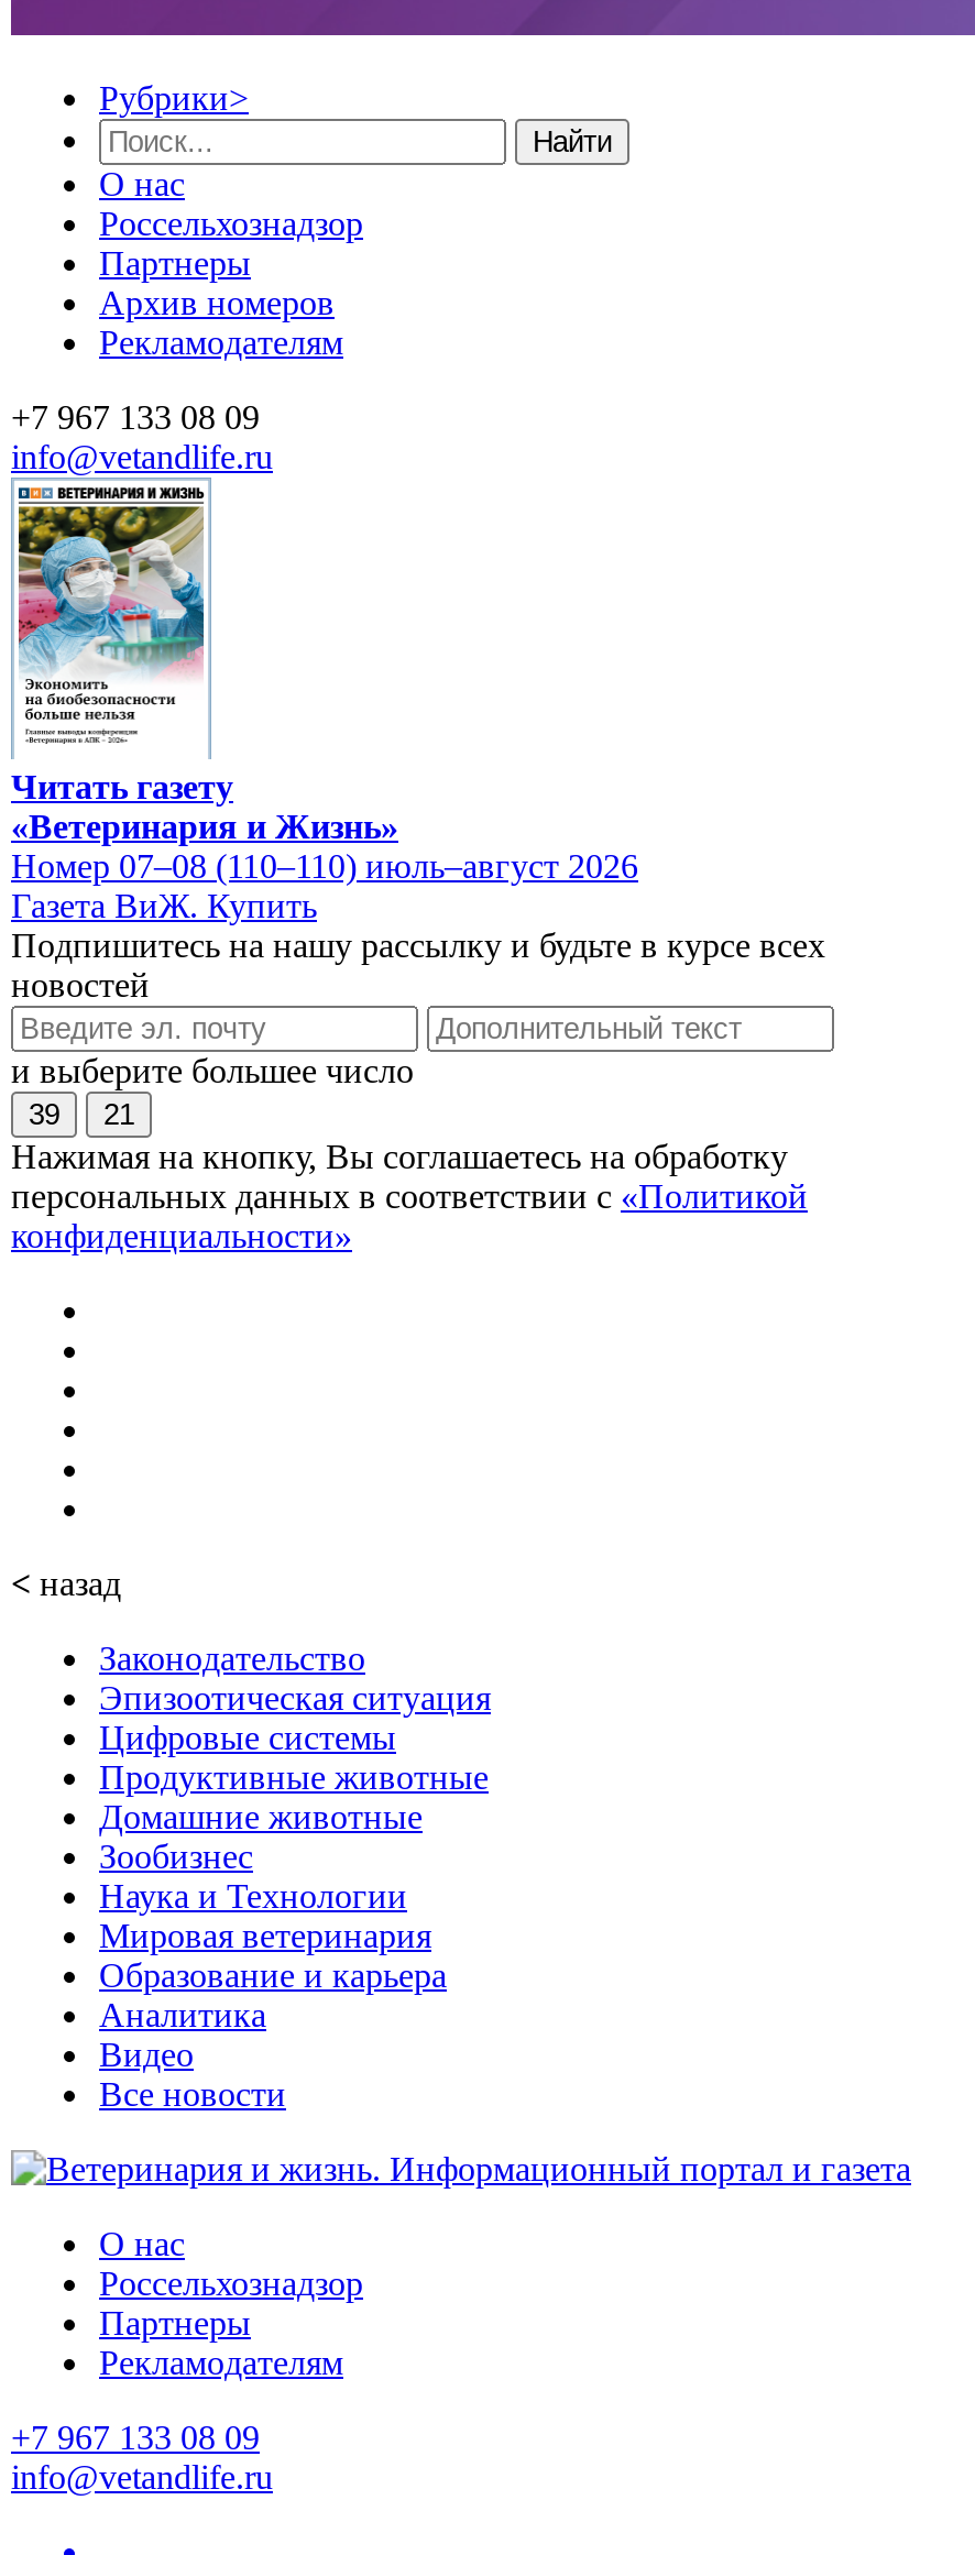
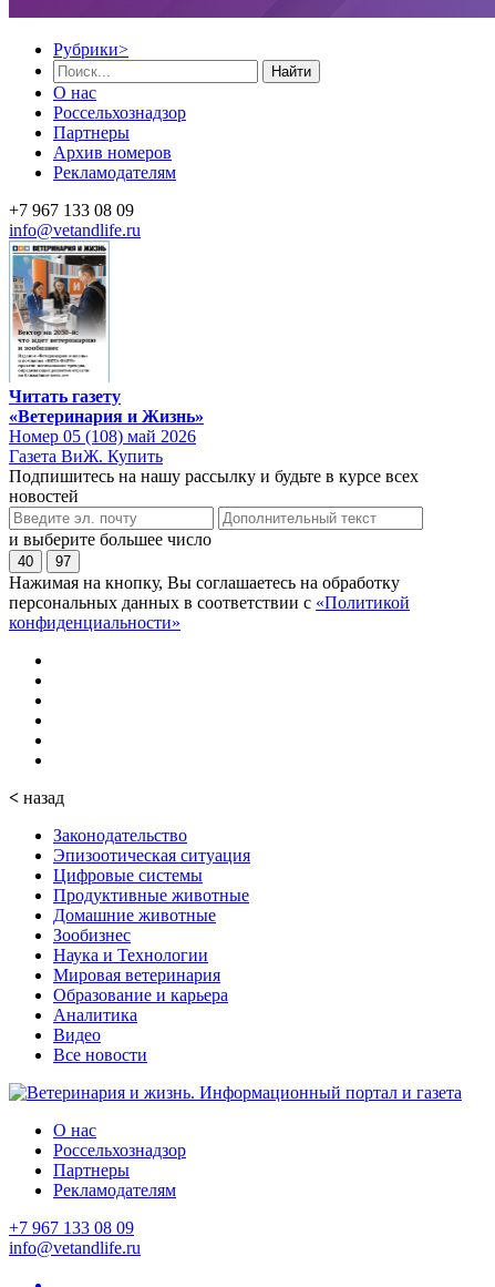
- [image]
+ [image]

- Номер 07–08 (110–110) июль–август 2026
+ Номер 05 (108) май 2026

- 39
+ 40

- 21
+ 97
